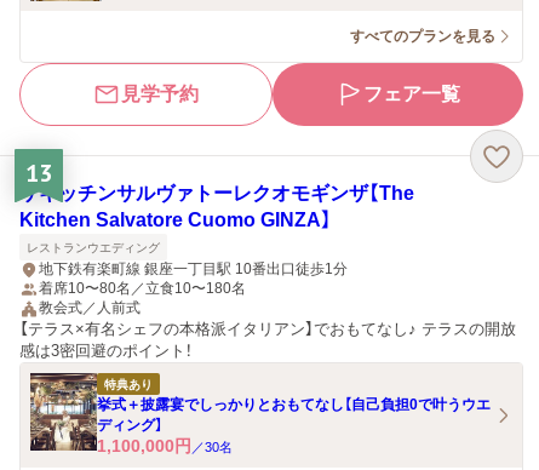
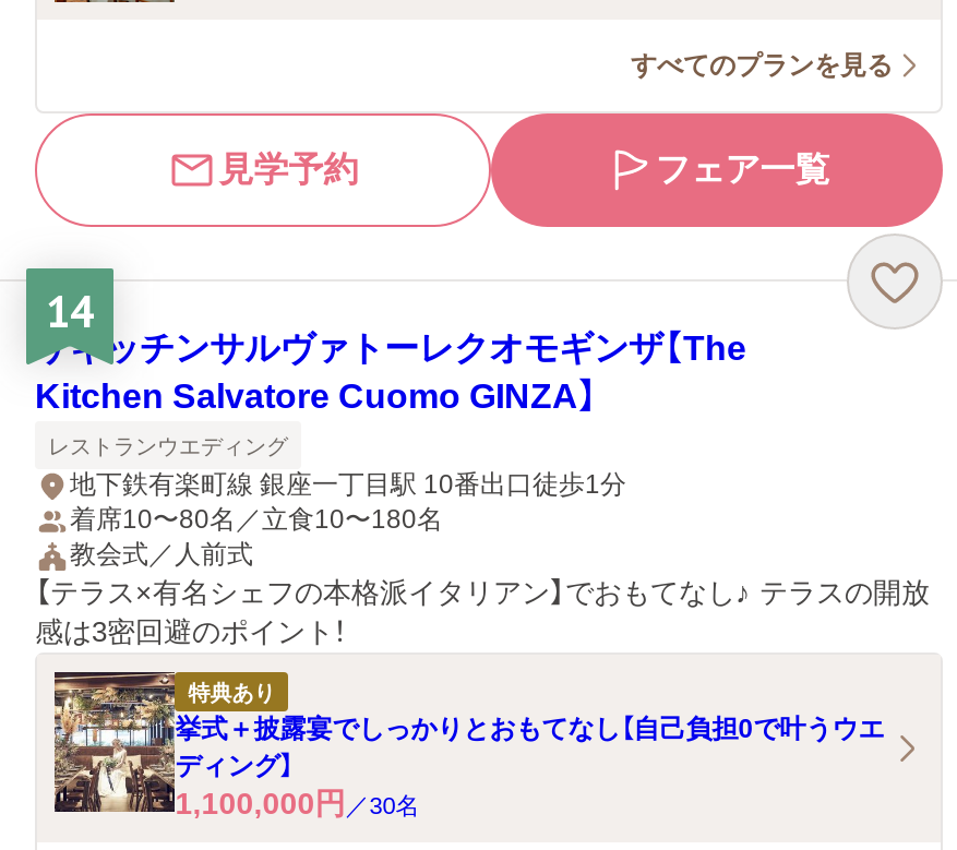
- 13
+ 14
